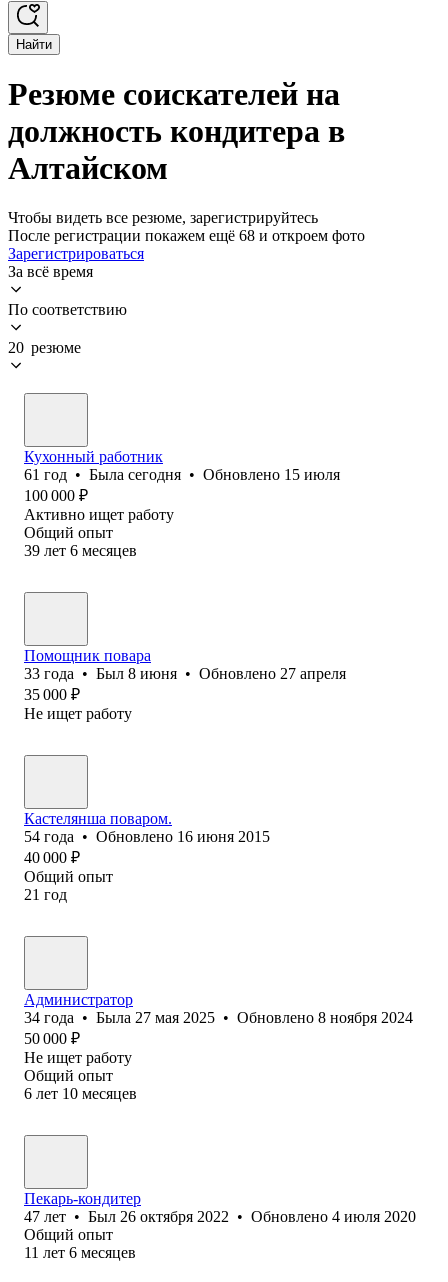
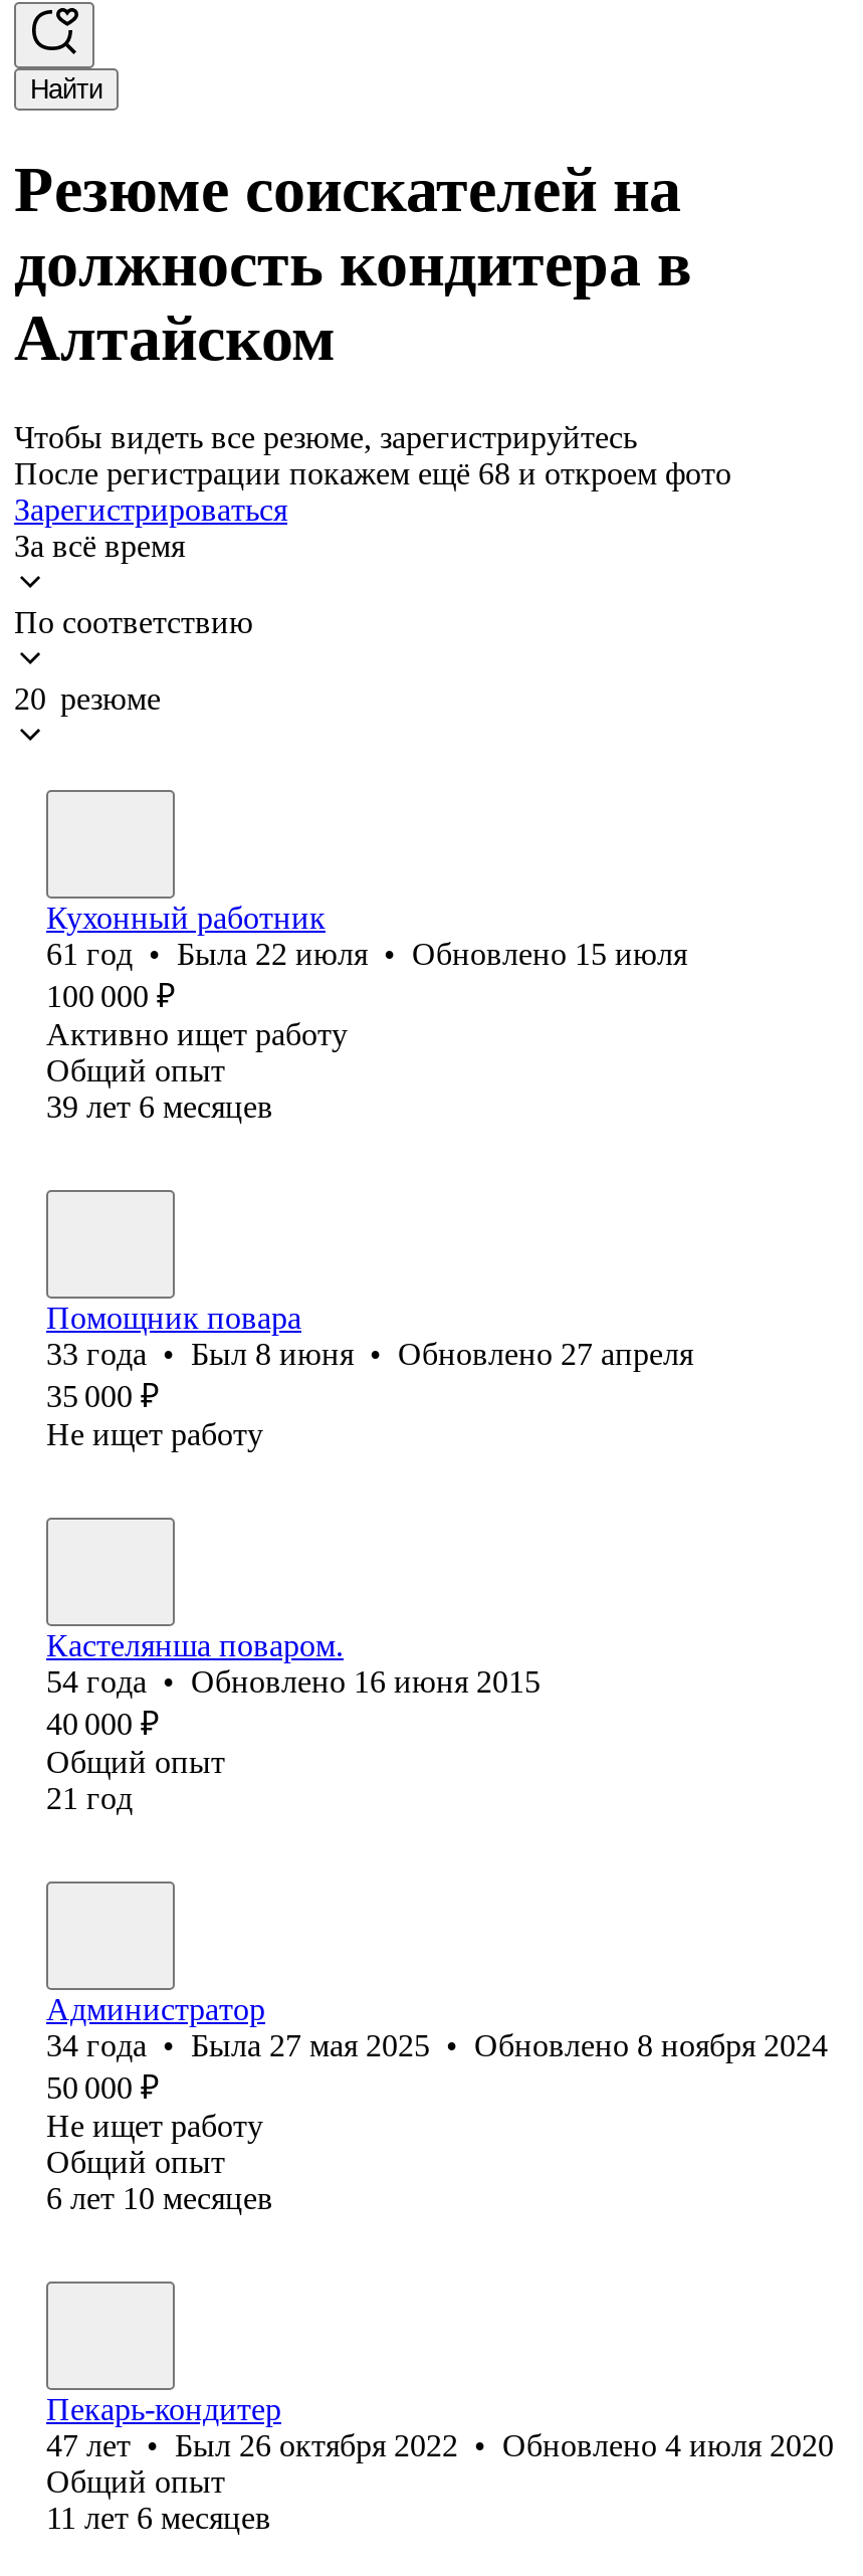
- 61 год • Была сегодня • Обновлено 15 июля
+ 61 год • Была 22 июля • Обновлено 15 июля
